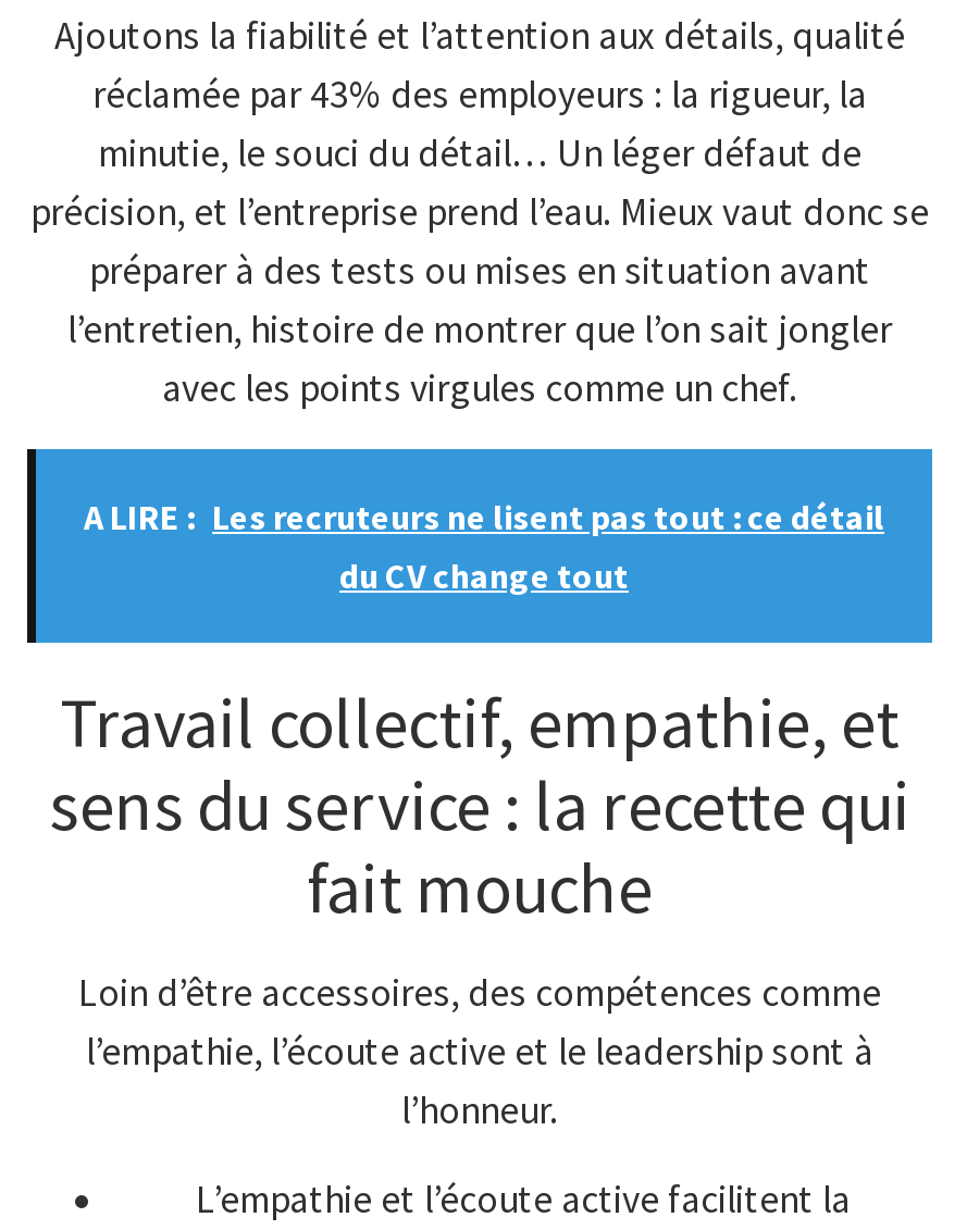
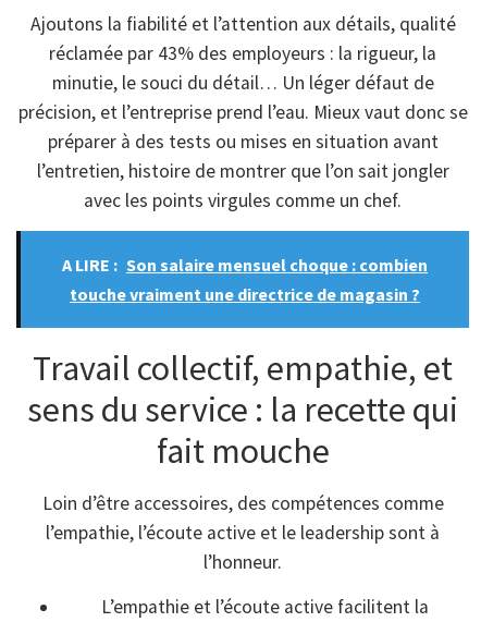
- A LIRE : Les recruteurs ne lisent pas tout : ce détail
- du CV change tout
+ A LIRE : Son salaire mensuel choque : combien
+ touche vraiment une directrice de magasin ?
